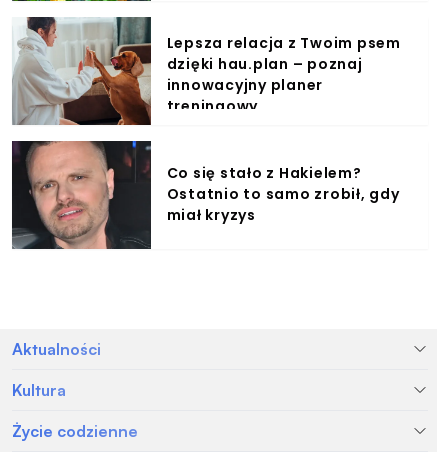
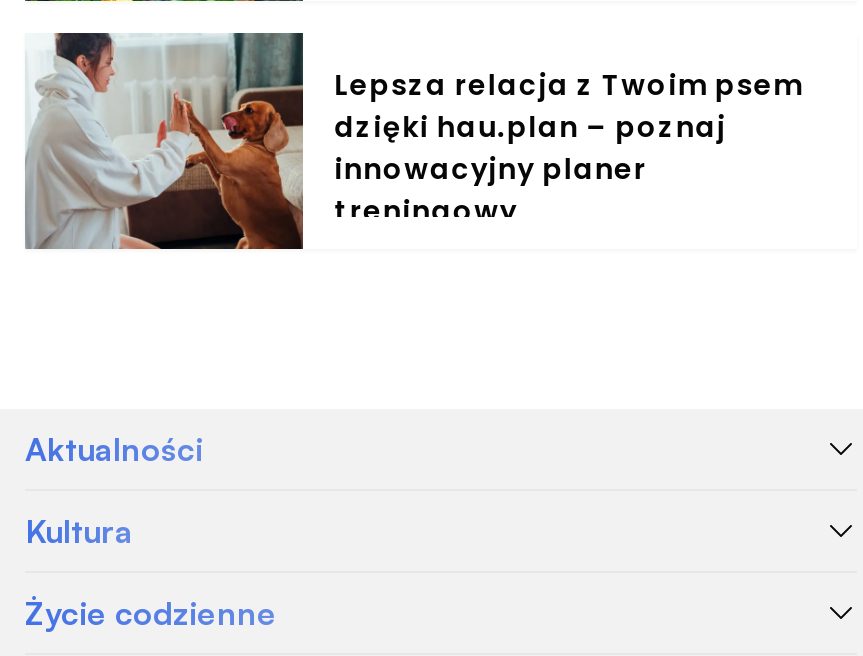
- [image]
- Co się stało z Hakielem?
- Ostatnio to samo zrobił, gdy
- miał kryzys
